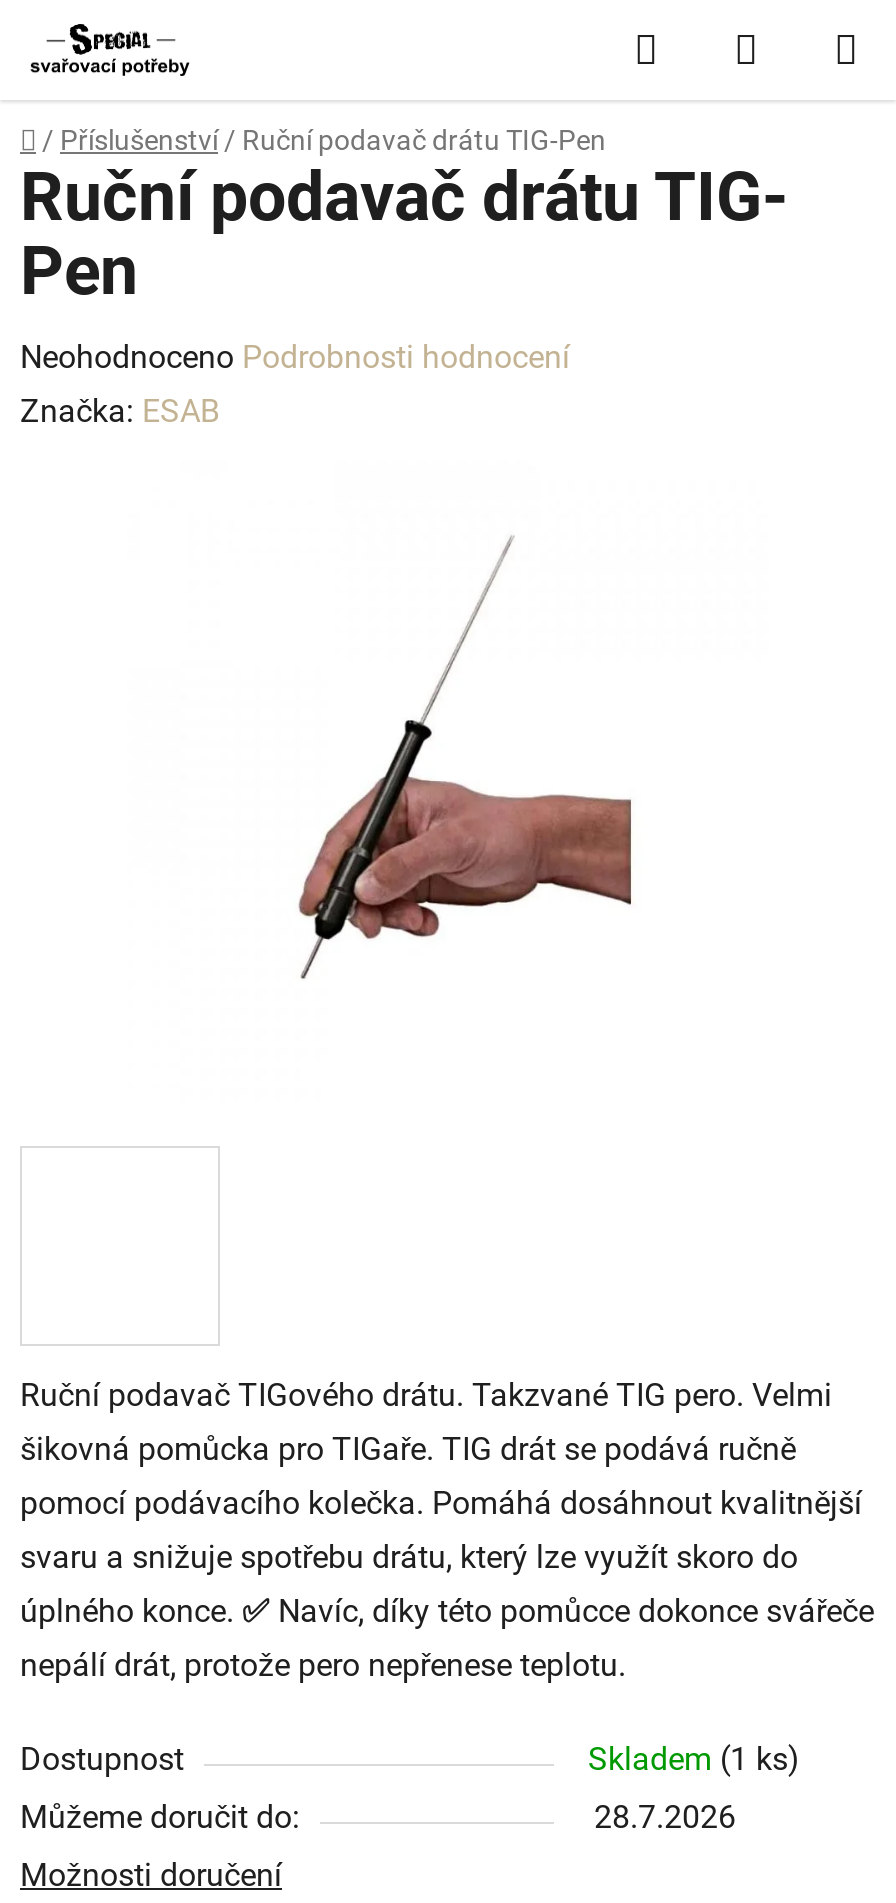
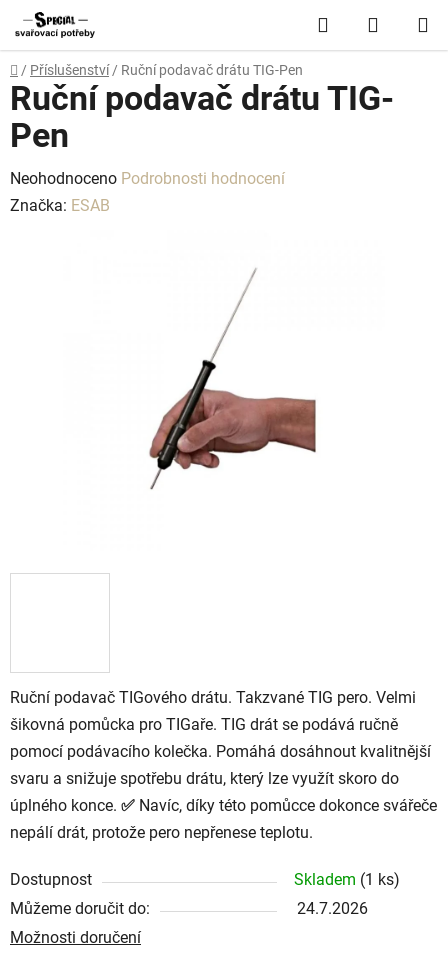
- 28.7.2026
+ 24.7.2026
